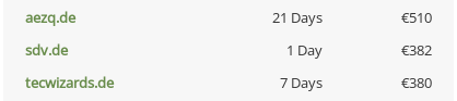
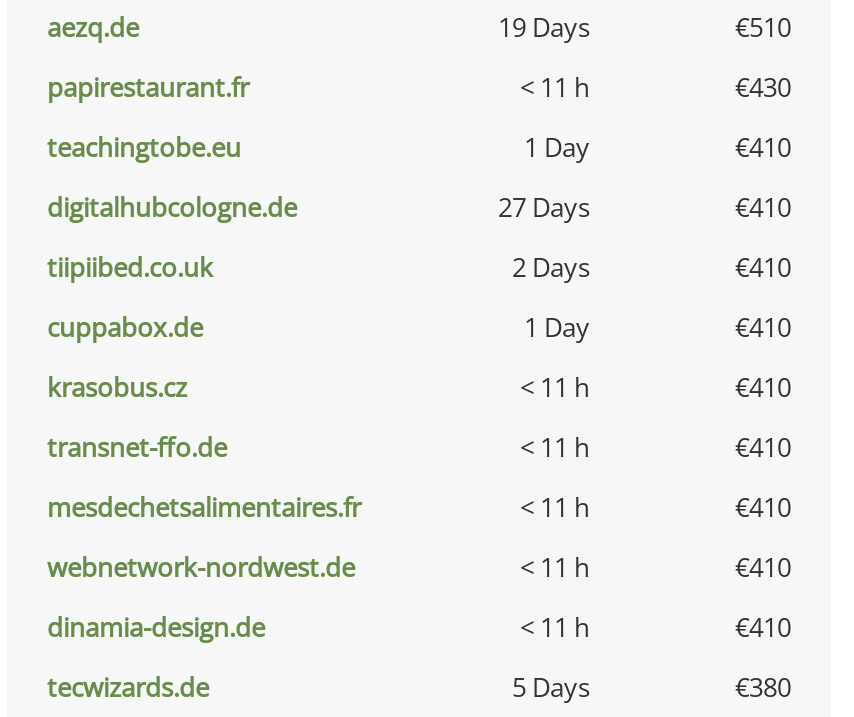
- 21 Days
+ 19 Days

- sdv.de
+ papirestaurant.fr
+ < 11 h
+ €430
+ teachingtobe.eu

- €382
+ €410
+ digitalhubcologne.de
+ 27 Days
+ €410
+ tiipiibed.co.uk
+ 2 Days
+ €410
+ cuppabox.de
+ 1 Day
+ €410
+ krasobus.cz
+ < 11 h
+ €410
+ transnet-ffo.de
+ < 11 h
+ €410
+ mesdechetsalimentaires.fr
+ < 11 h
+ €410
+ webnetwork-nordwest.de
+ < 11 h
+ €410
+ dinamia-design.de
+ < 11 h
+ €410

- 7 Days
+ 5 Days
